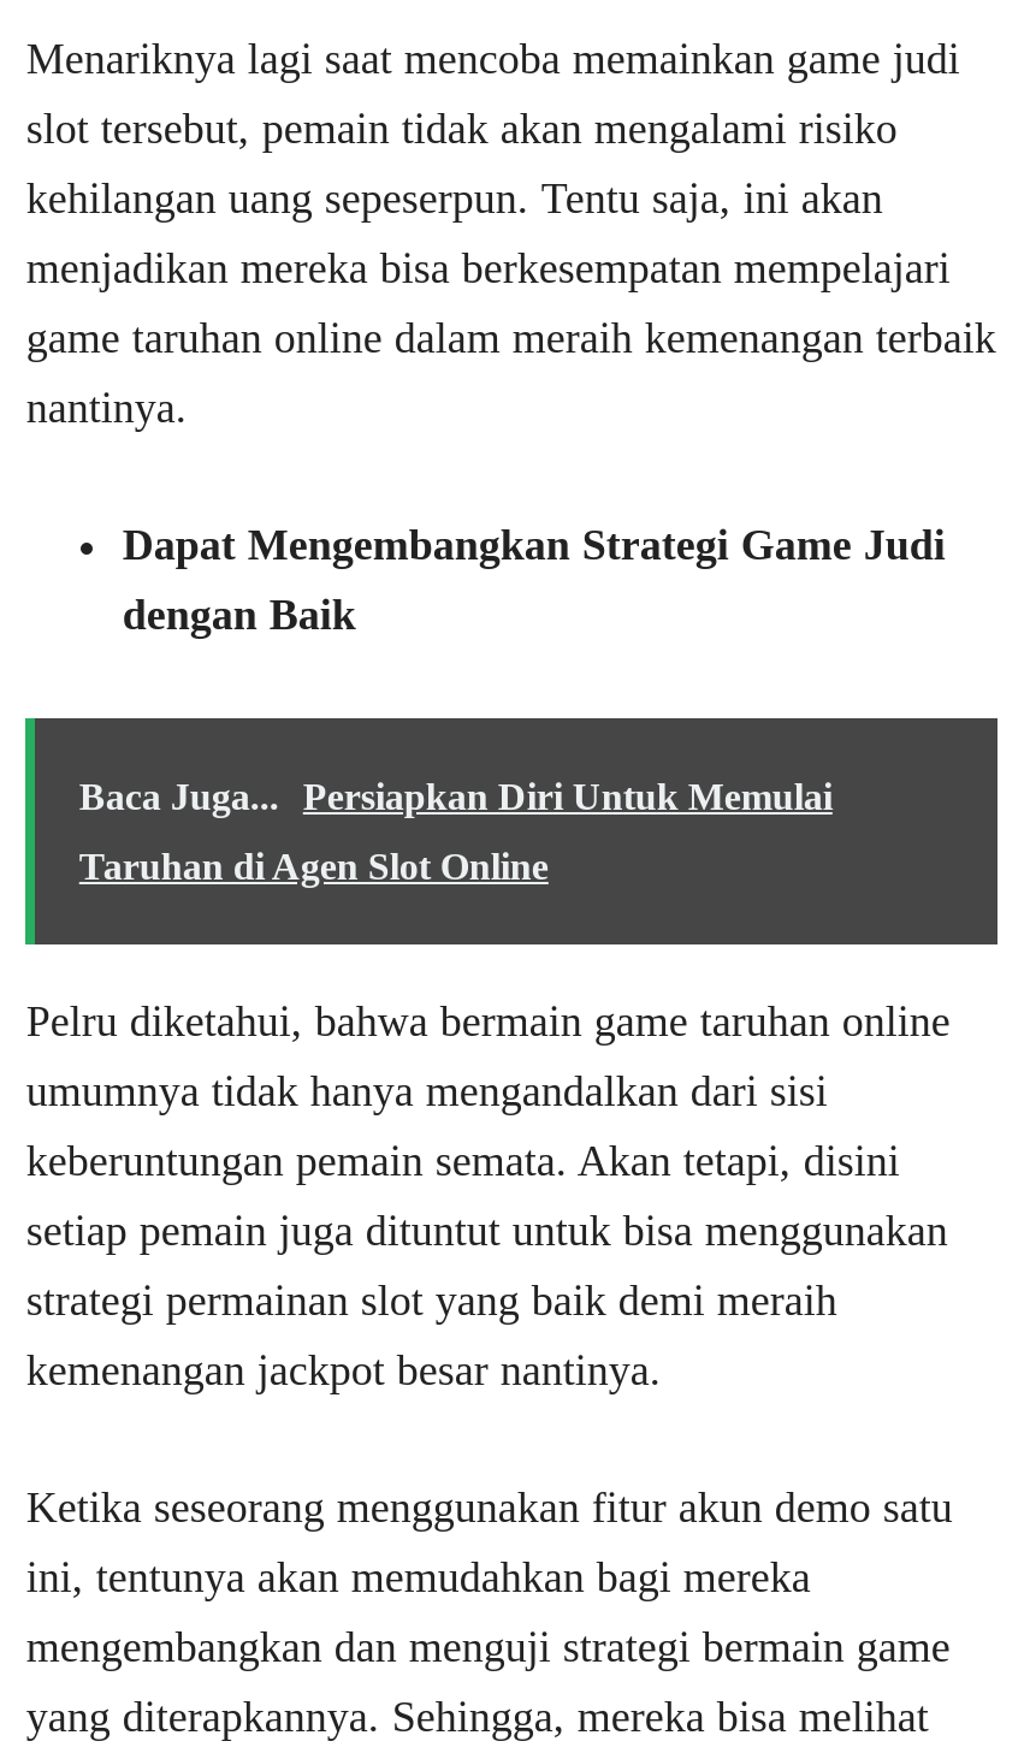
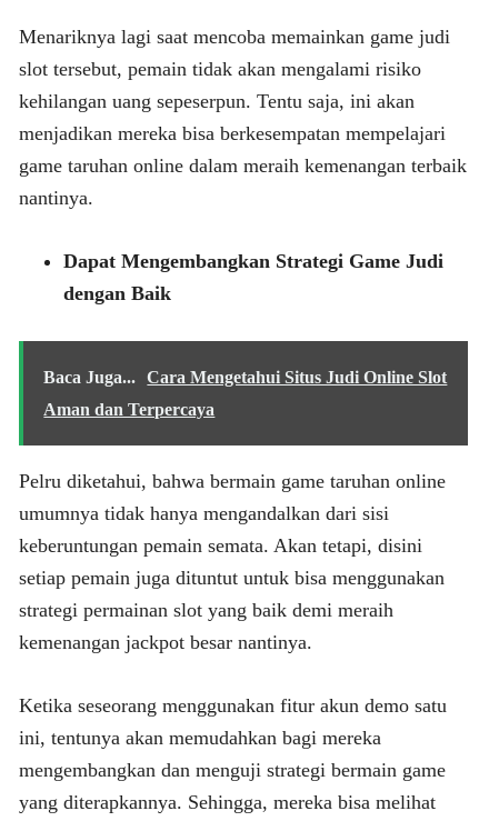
- Baca Juga... Persiapkan Diri Untuk Memulai
+ Baca Juga... Cara Mengetahui Situs Judi Online Slot

- Taruhan di Agen Slot Online
+ Aman dan Terpercaya
